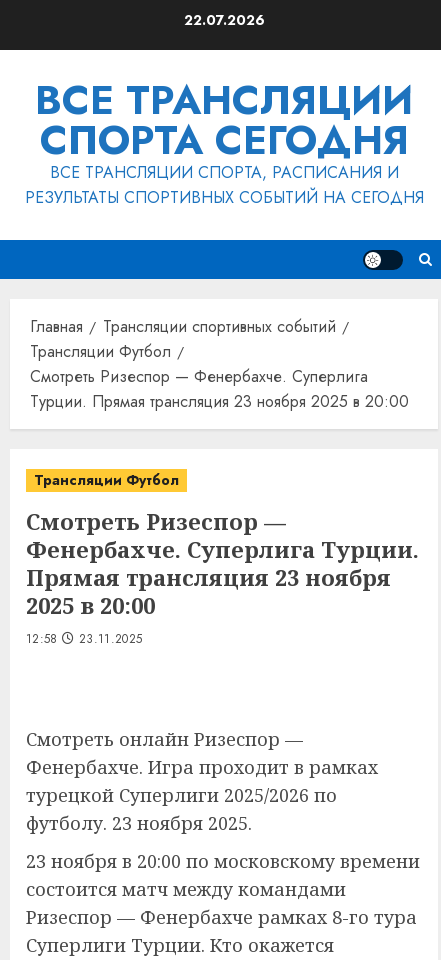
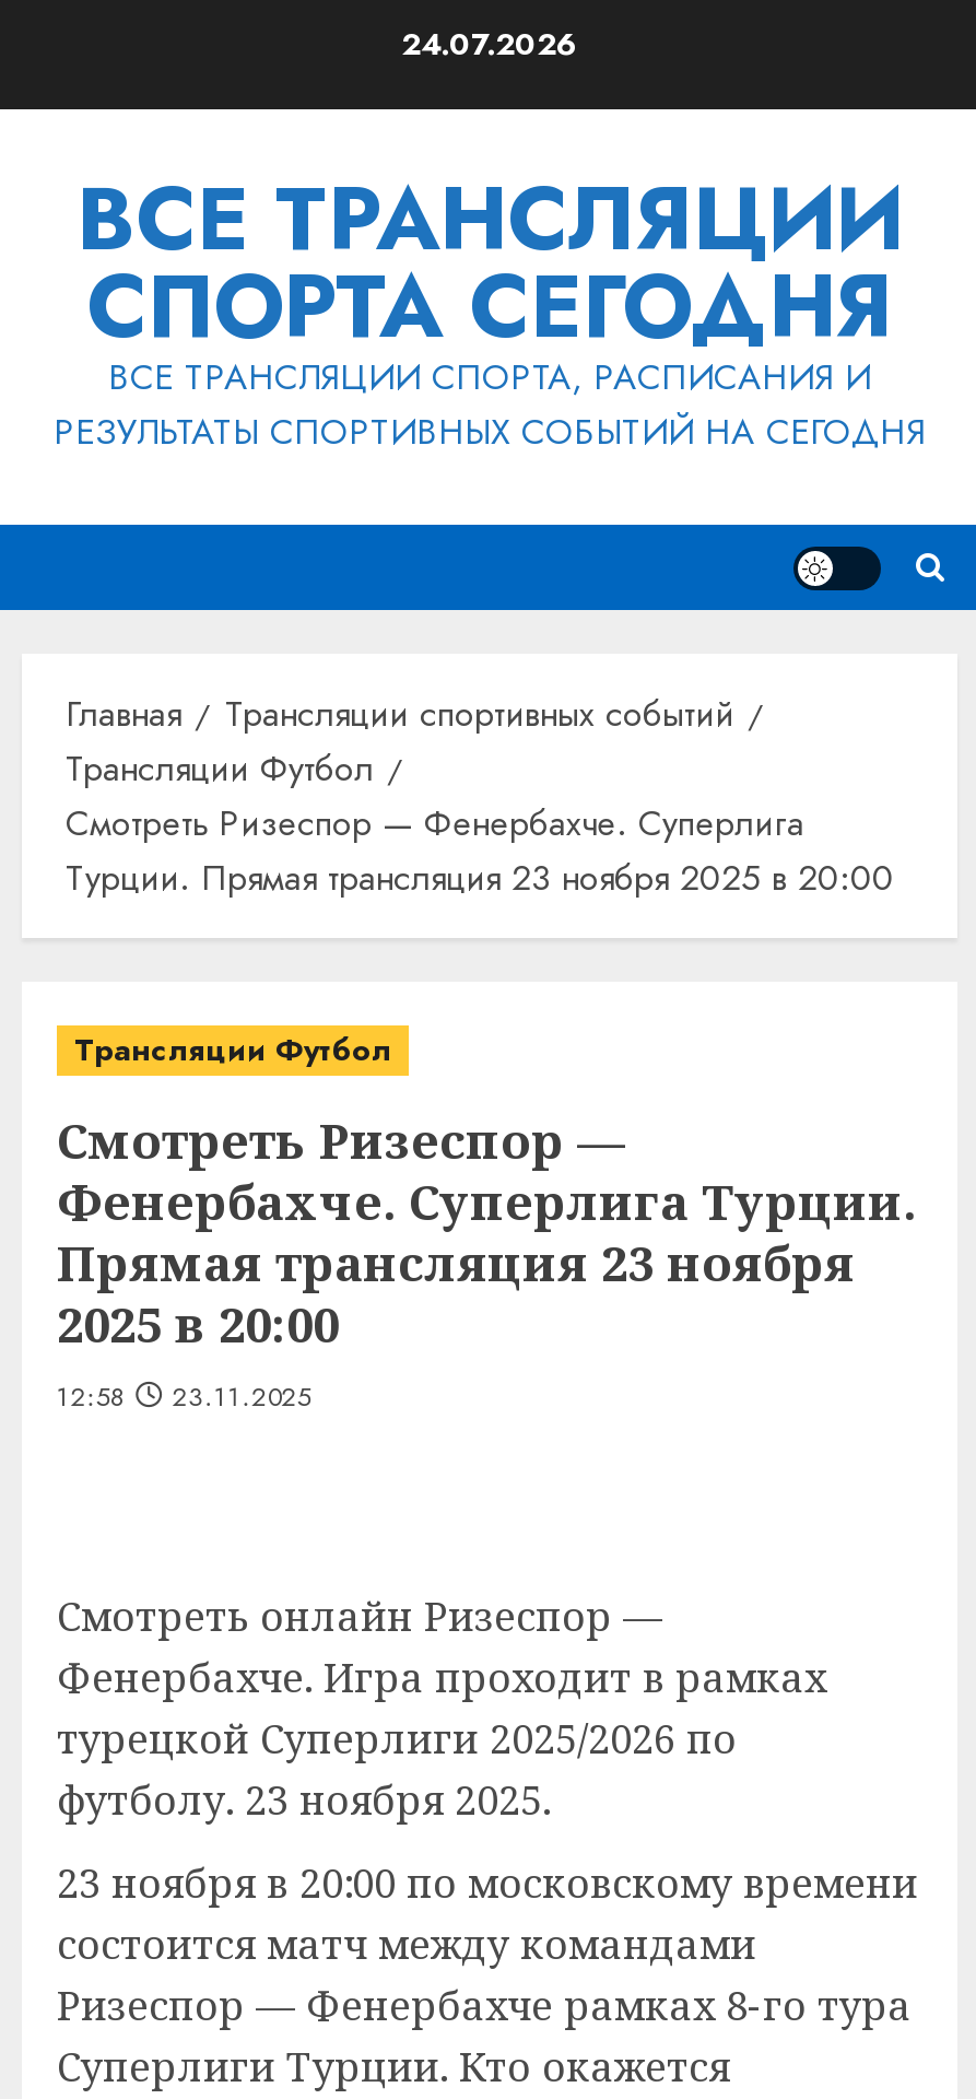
- 22.07.2026
+ 24.07.2026
